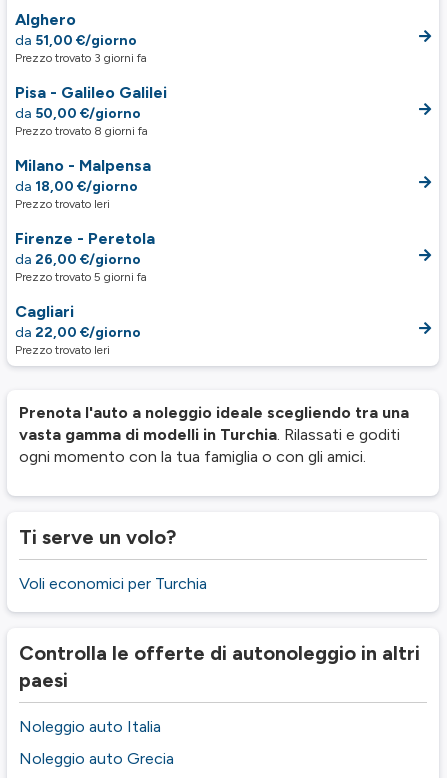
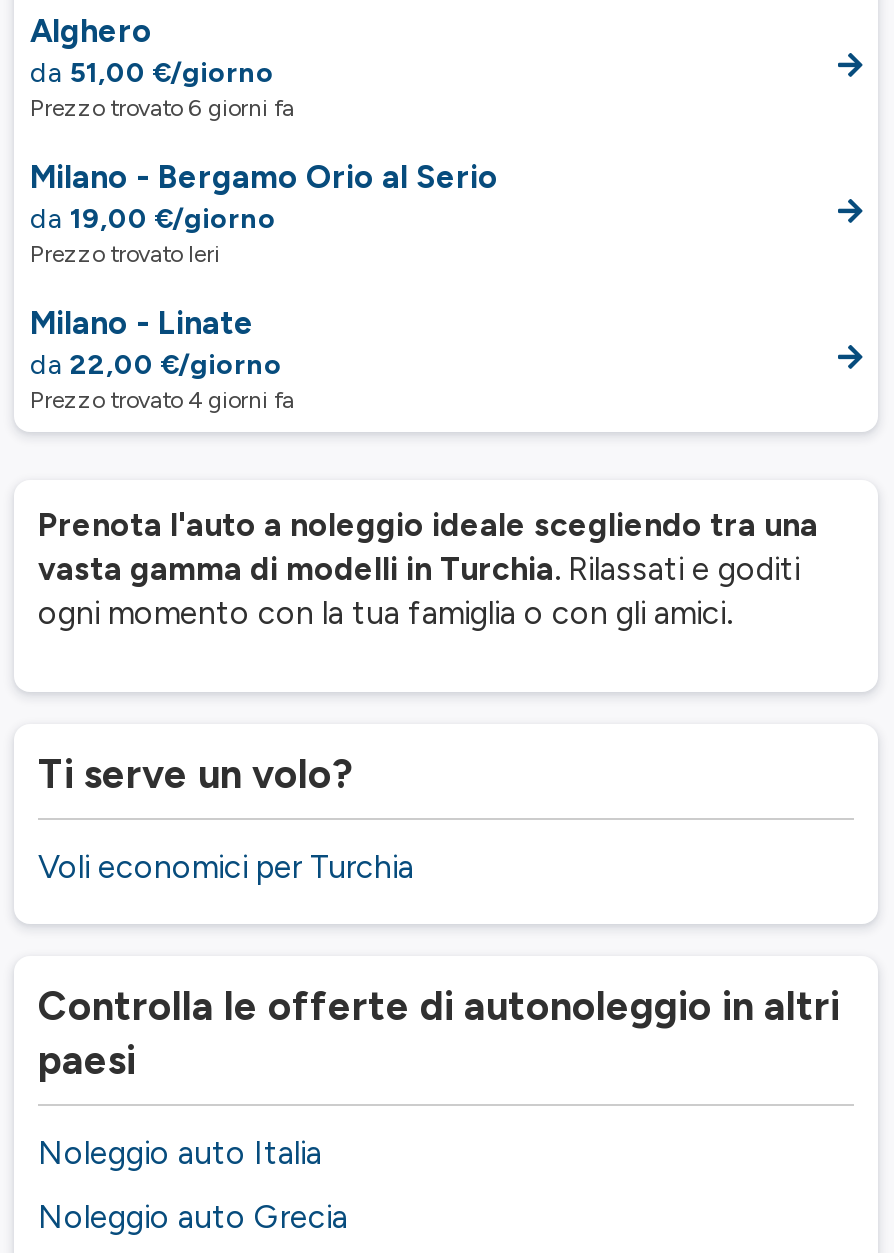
- Prezzo trovato 3 giorni fa
- Pisa - Galileo Galilei
- da 50,00 €/giorno
- Prezzo trovato 8 giorni fa
- Milano - Malpensa
- da 18,00 €/giorno
+ Prezzo trovato 6 giorni fa
+ Milano - Bergamo Orio al Serio
+ da 19,00 €/giorno

- Firenze - Peretola
- da 26,00 €/giorno
- Prezzo trovato 5 giorni fa
- Cagliari
+ Milano - Linate

- Prezzo trovato Ieri
+ Prezzo trovato 4 giorni fa
